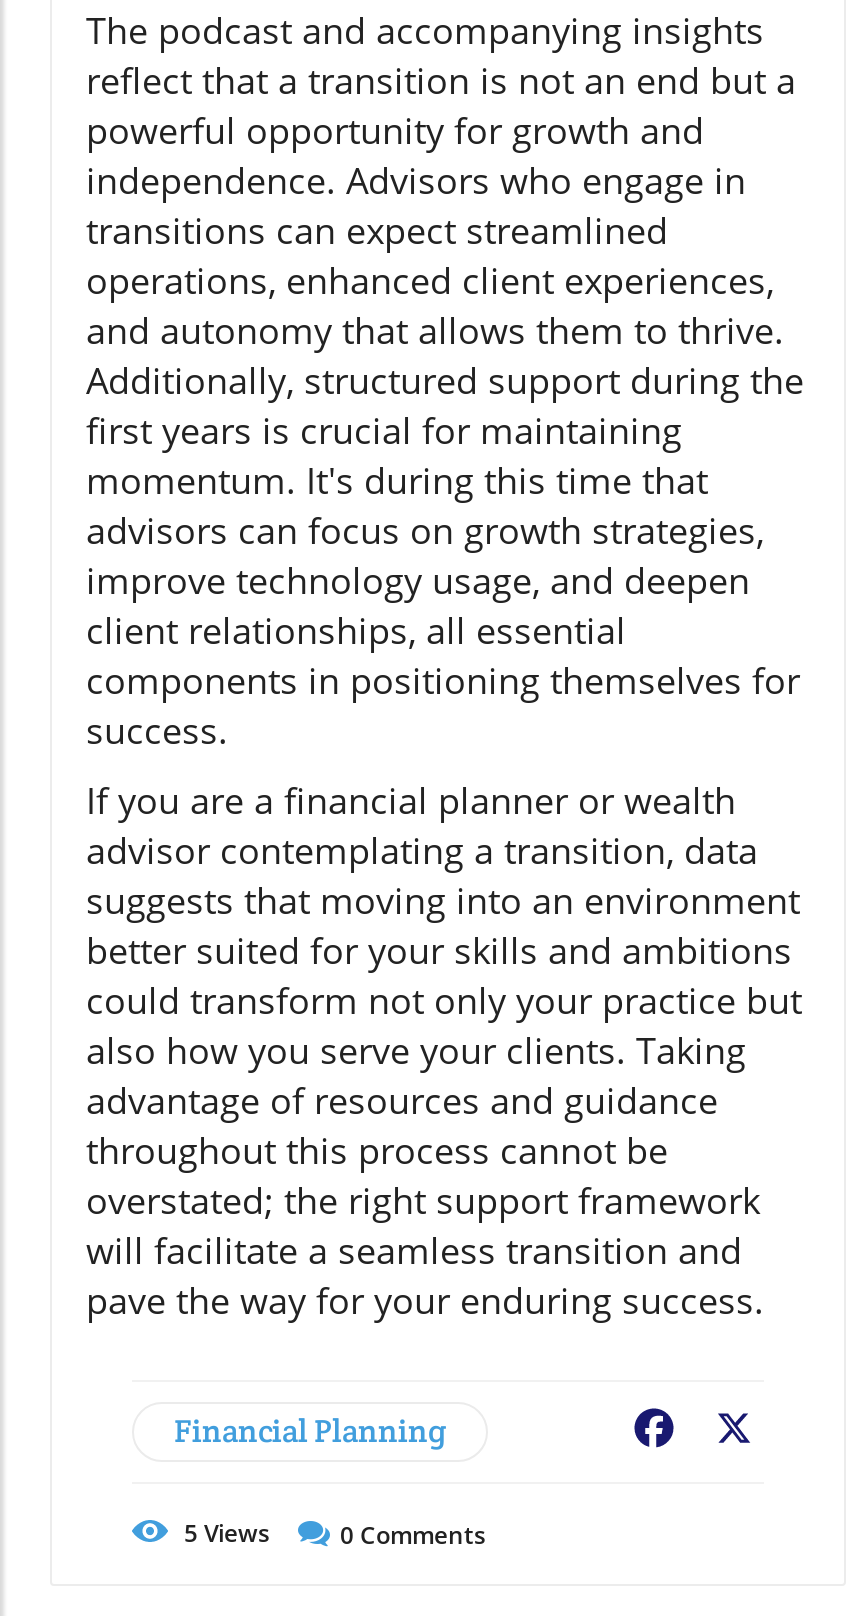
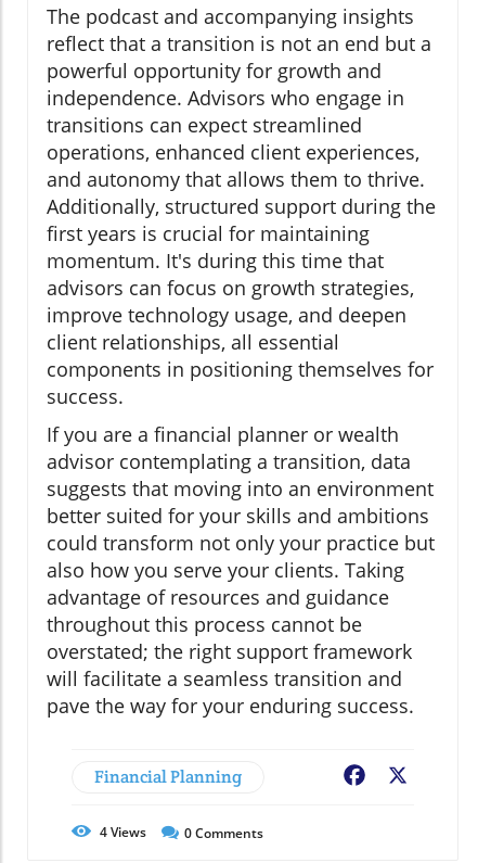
- 5 Views
+ 4 Views
